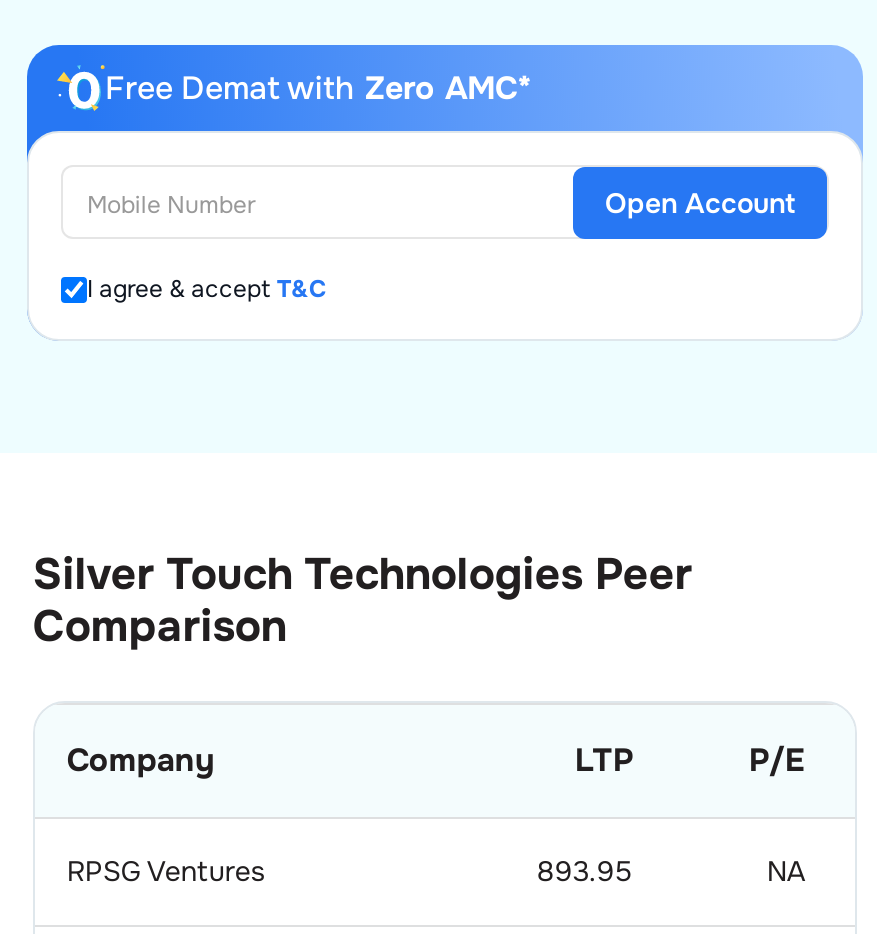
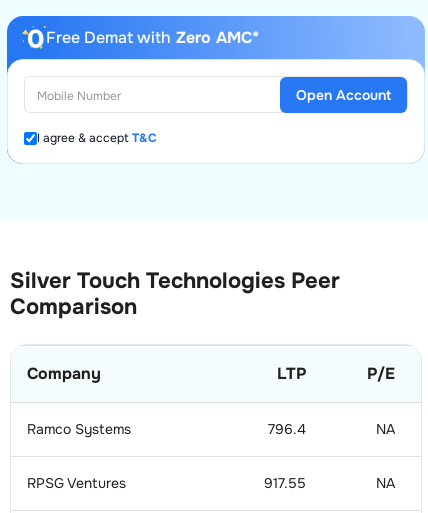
+ Ramco Systems
+ 796.4
+ NA

- 893.95
+ 917.55
